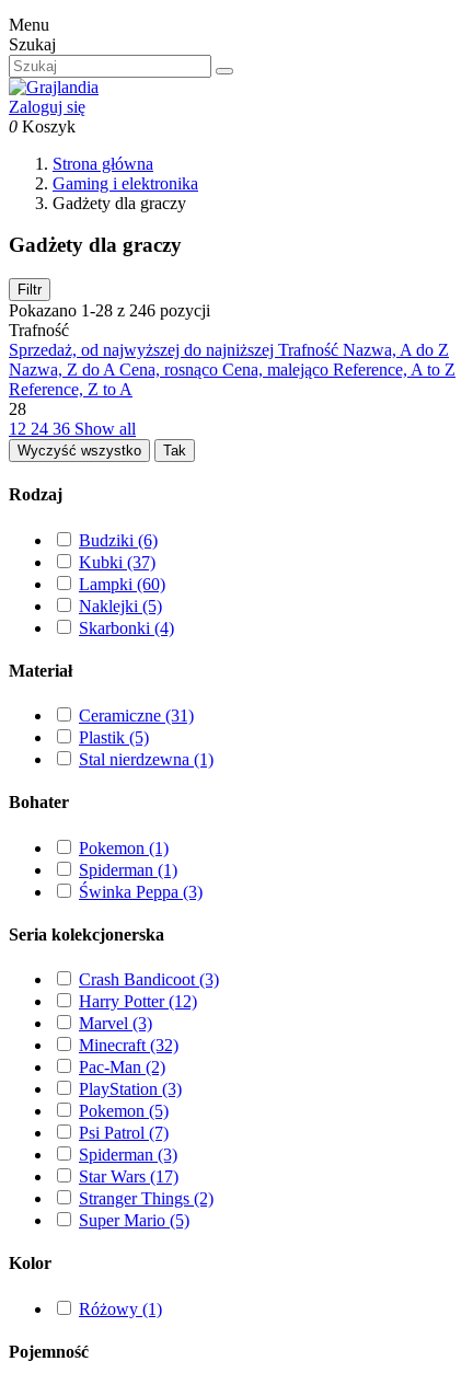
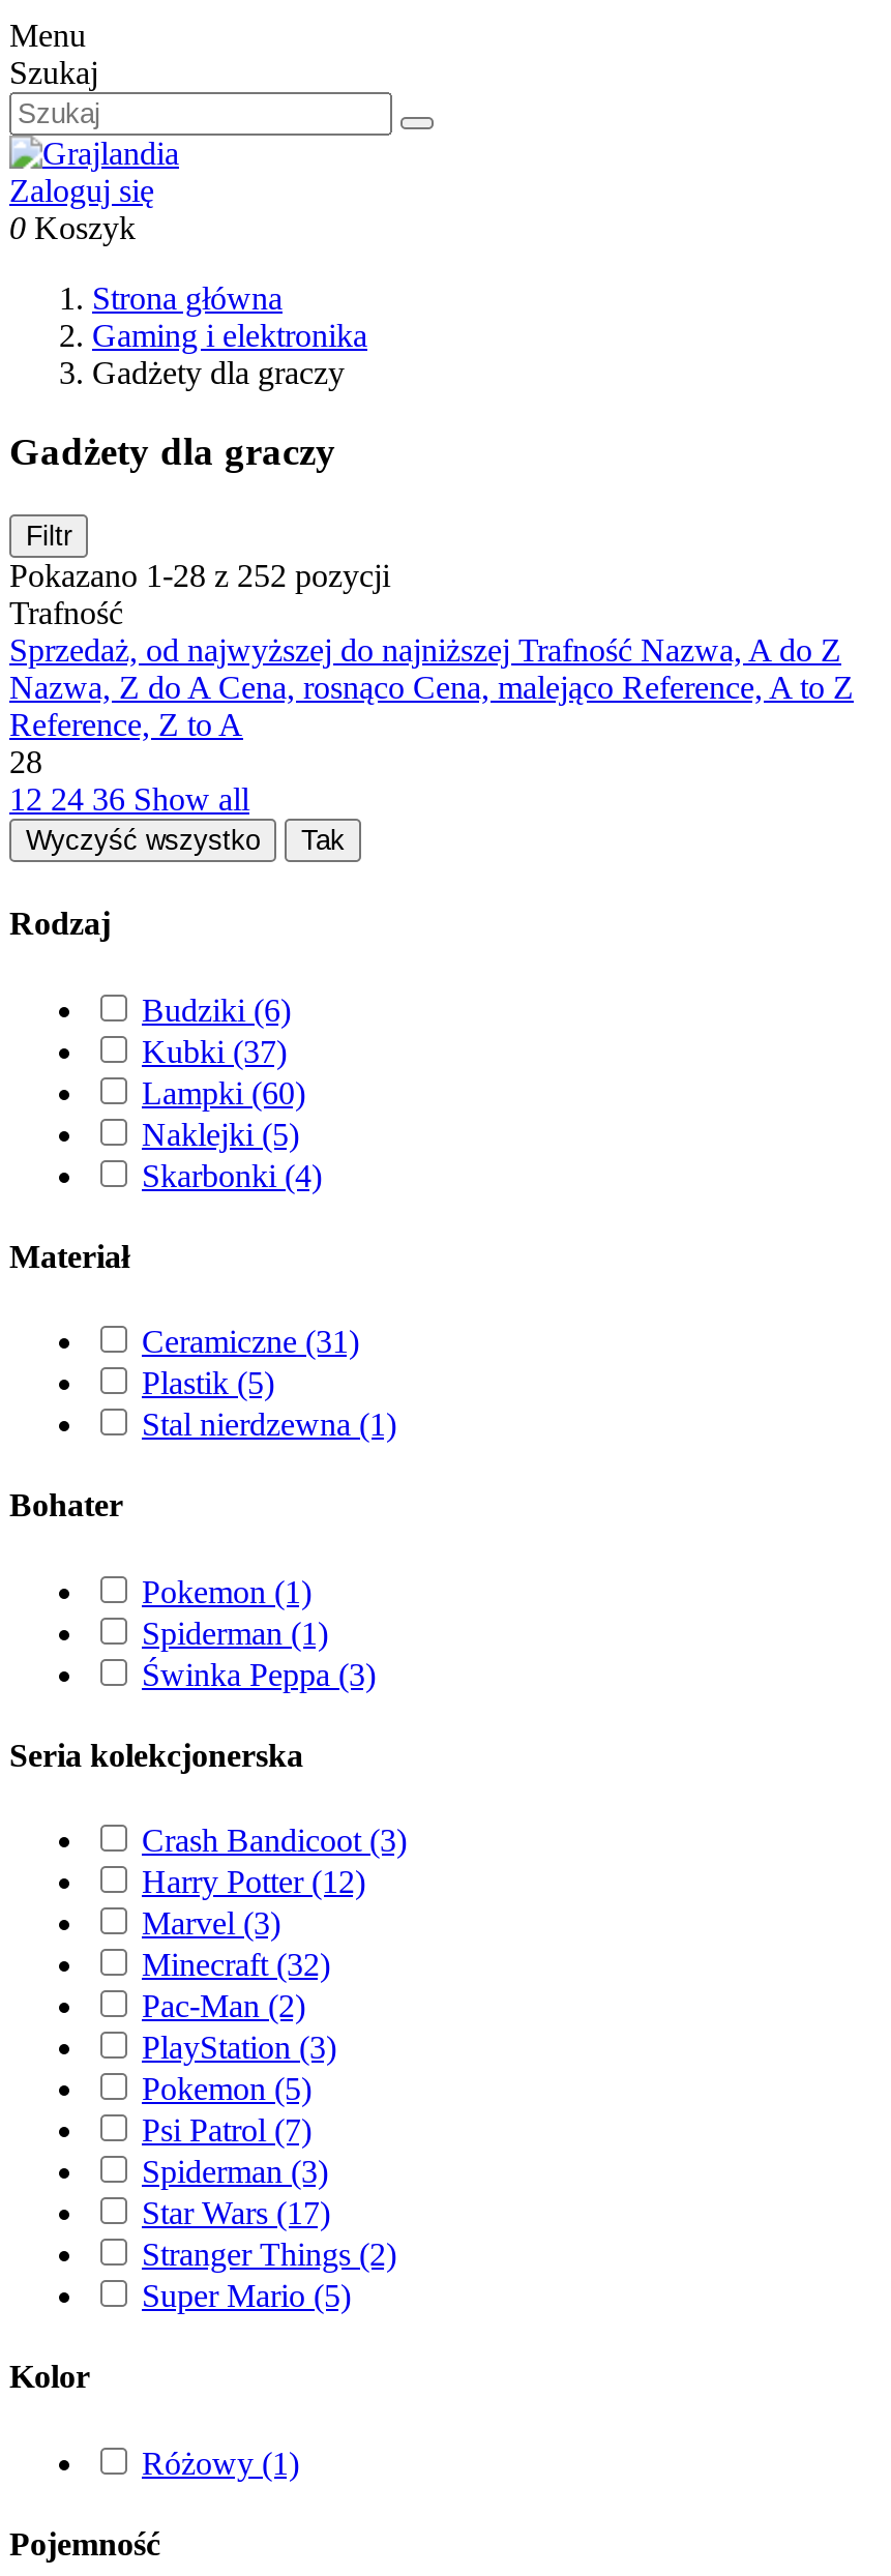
- Pokazano 1-28 z 246 pozycji
+ Pokazano 1-28 z 252 pozycji
